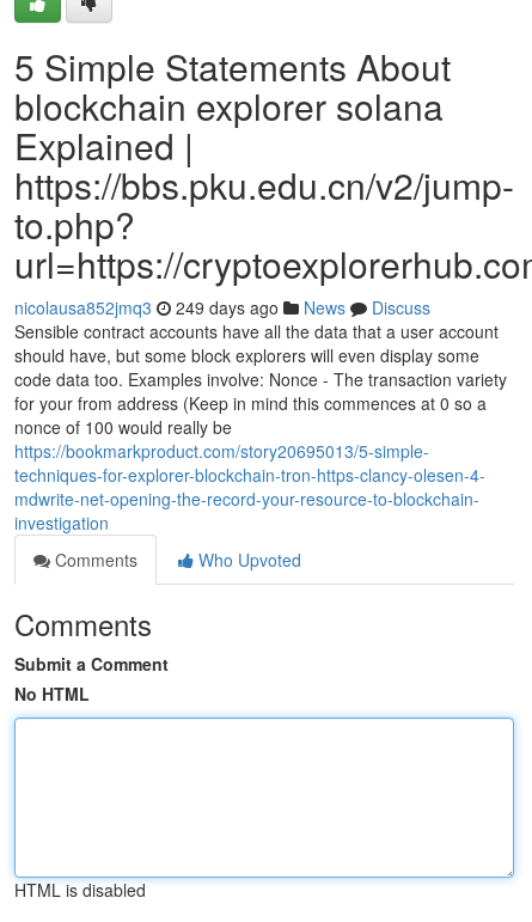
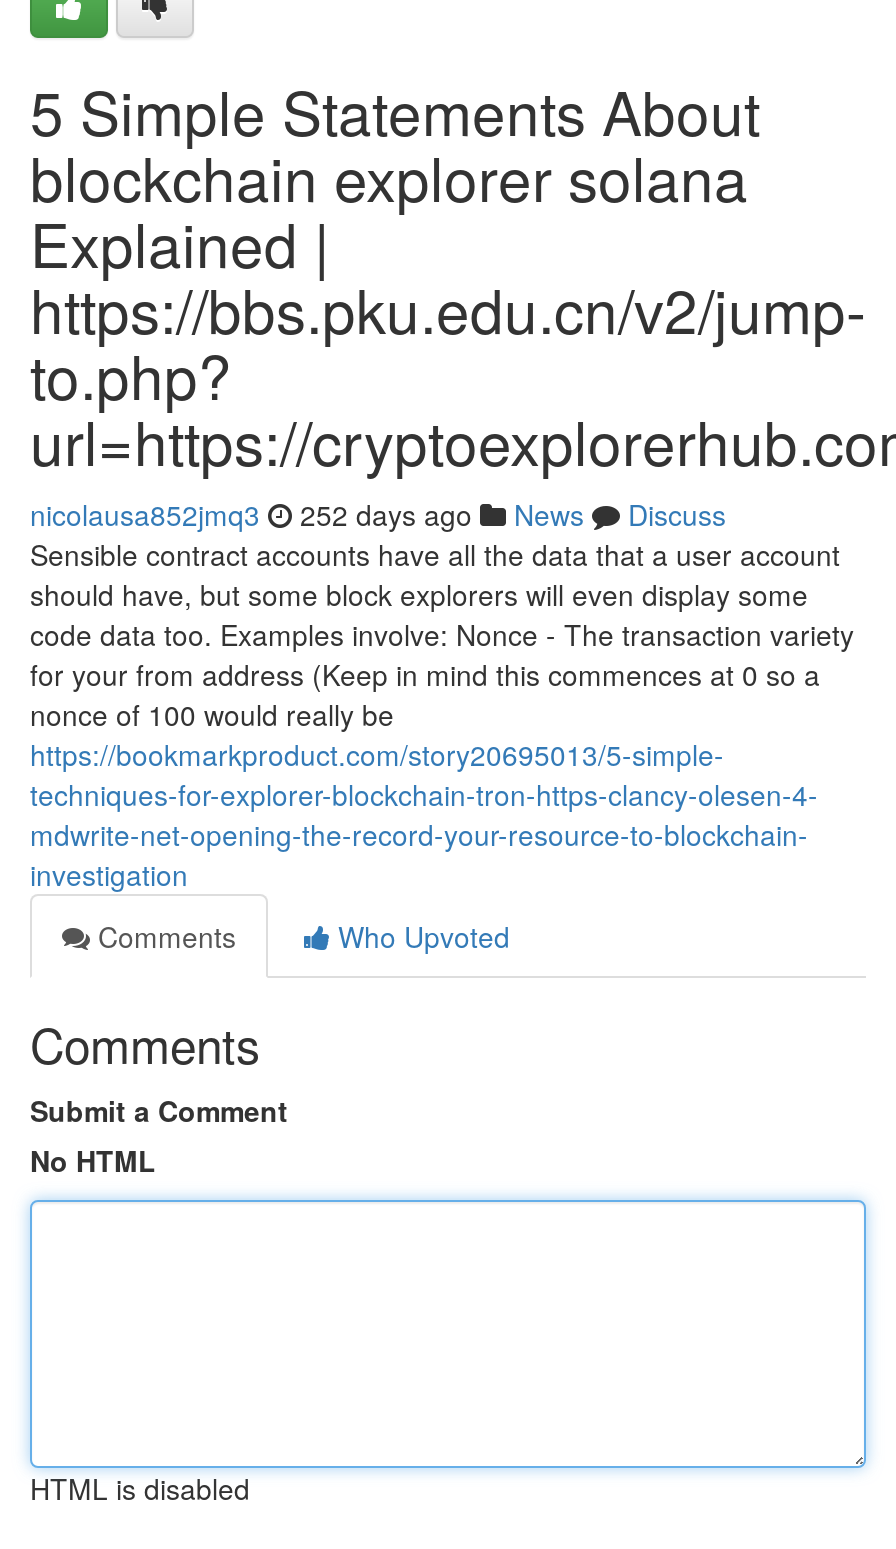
- nicolausa852jmq3 249 days ago News Discuss
+ nicolausa852jmq3 252 days ago News Discuss
